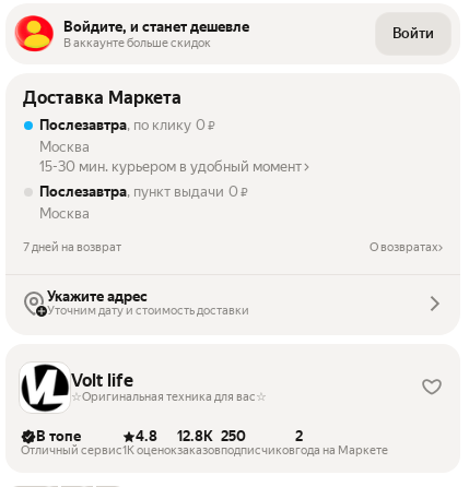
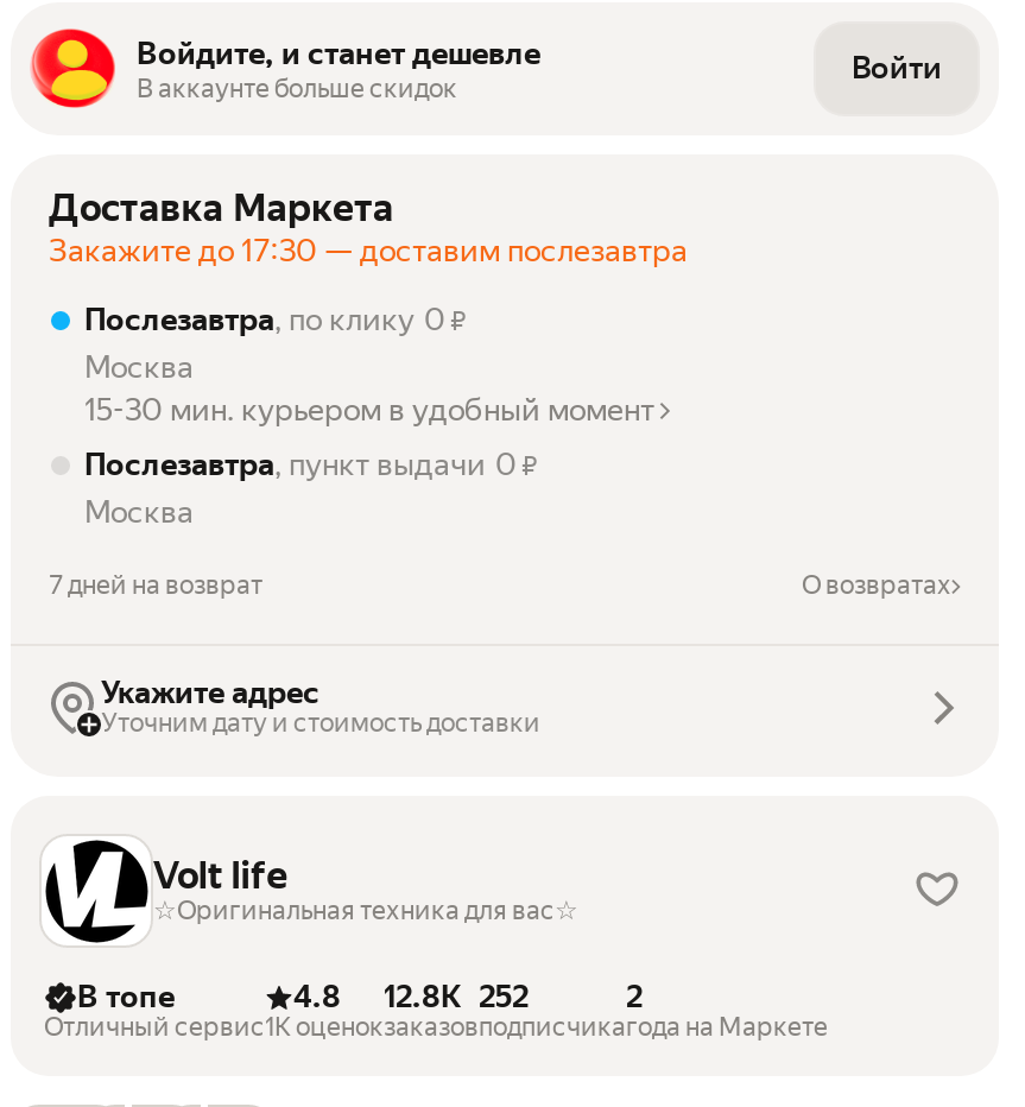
+ Закажите до 17:30 — доставим послезавтра

- 250
- подписчиков
+ 252
+ подписчика
